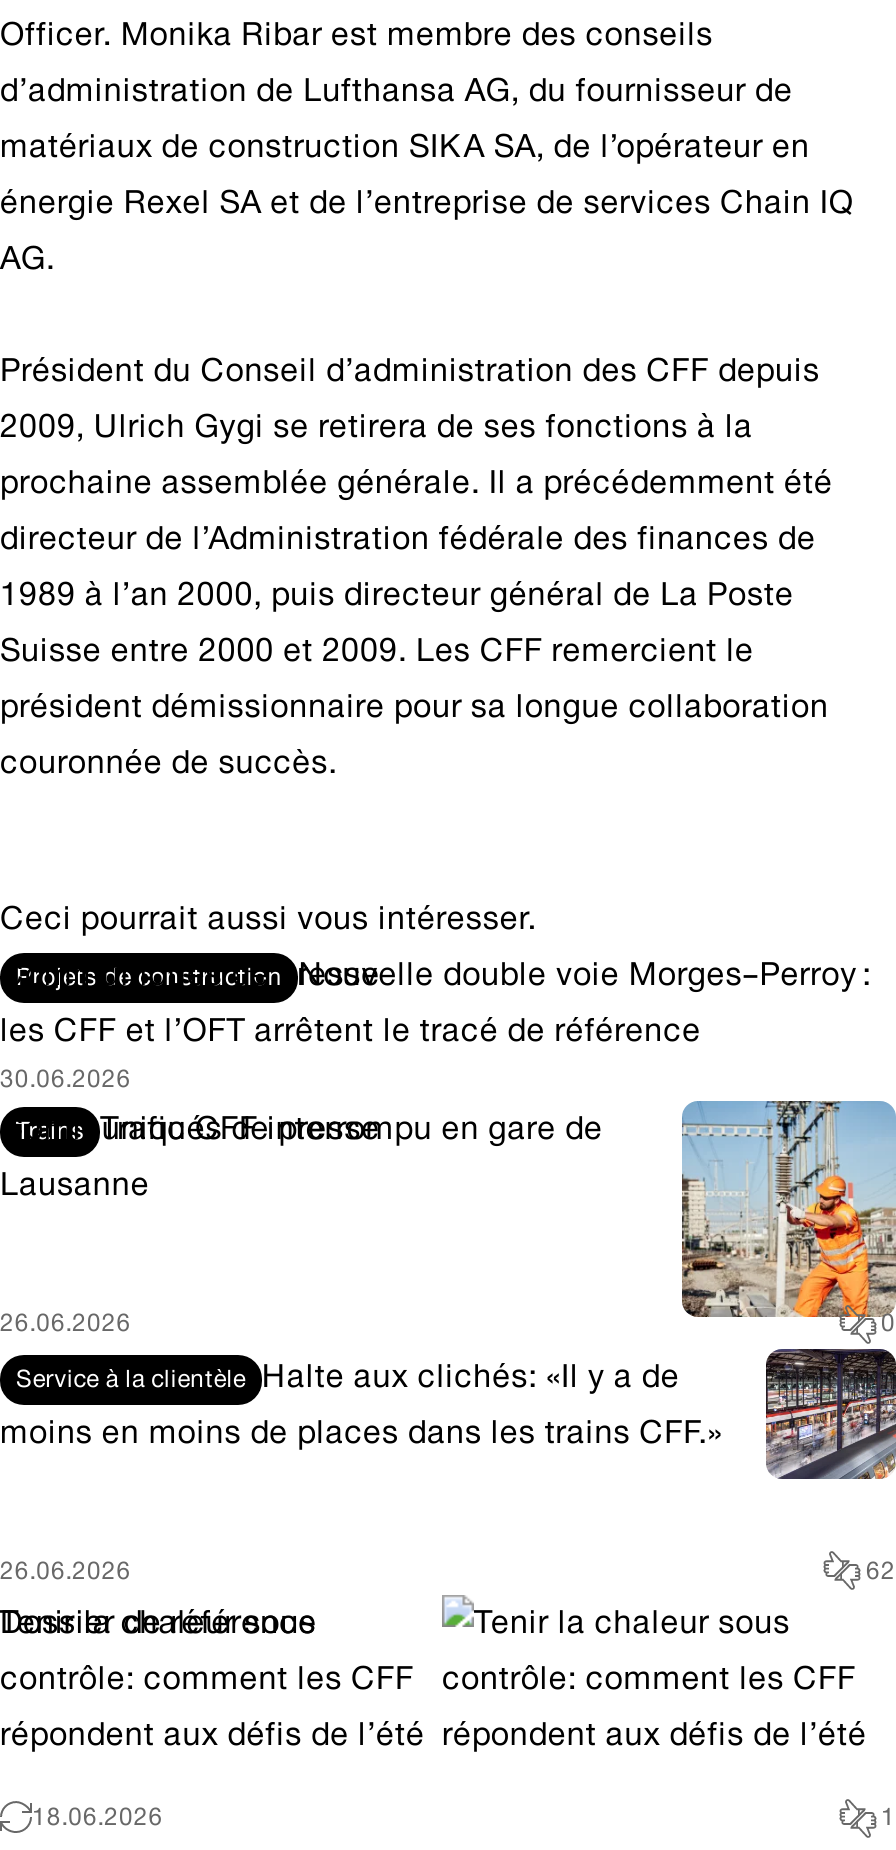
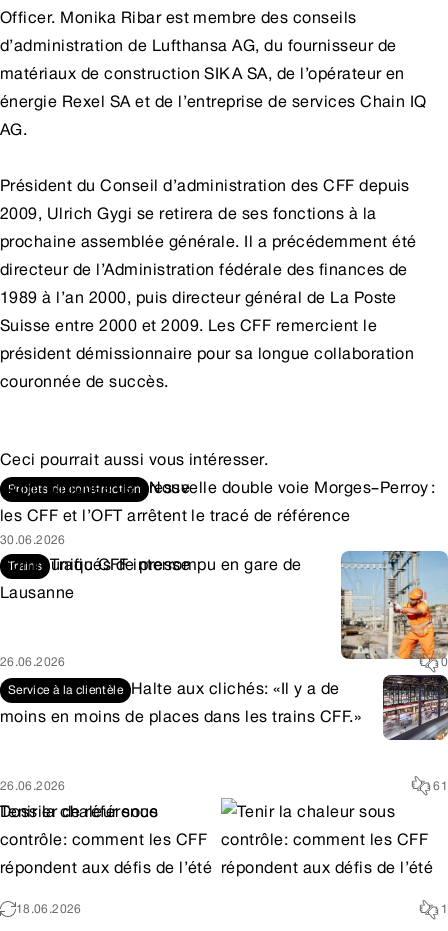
- 62
+ 61
